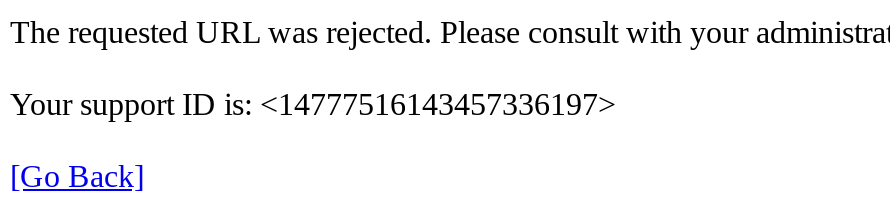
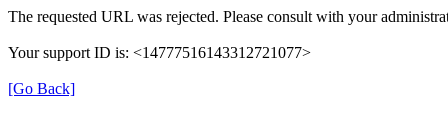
- Your support ID is: <14777516143457336197>
+ Your support ID is: <14777516143312721077>
